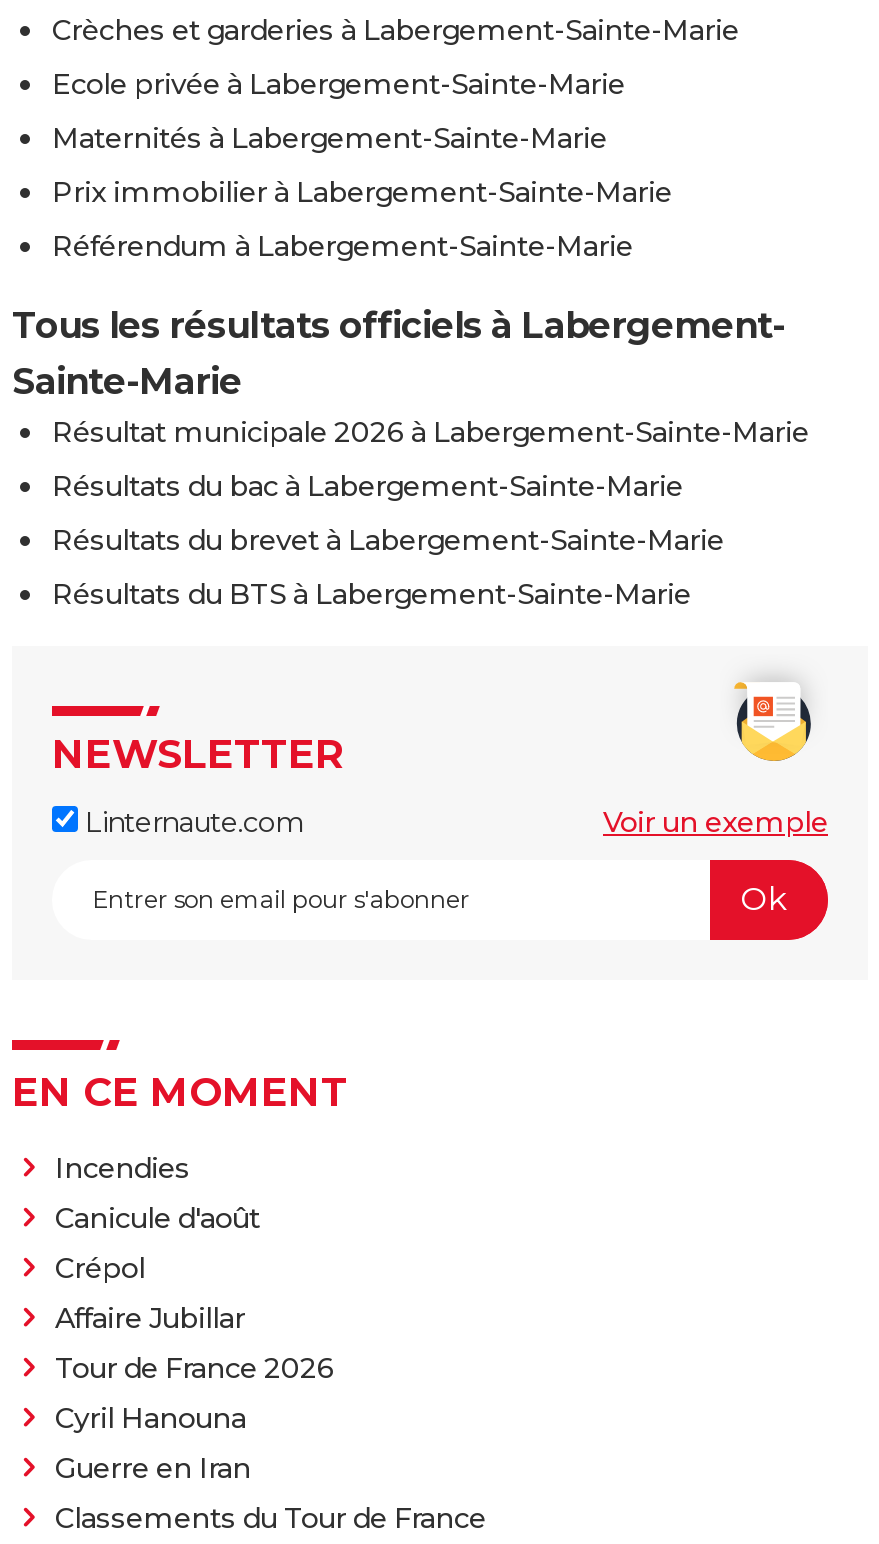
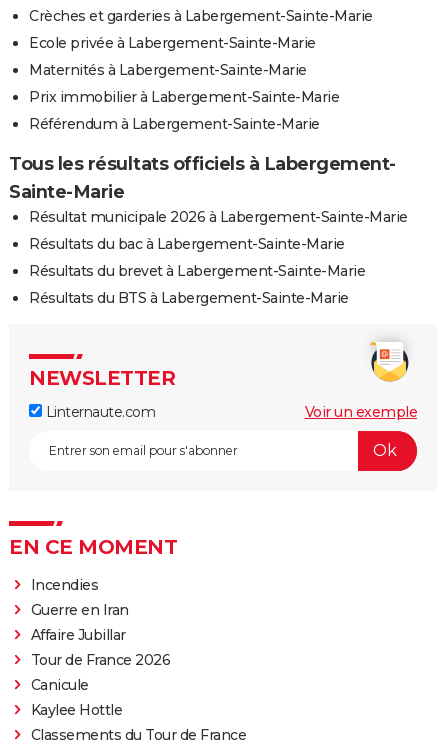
- Canicule d'août
- Crépol

- Cyril Hanouna
+ Canicule
+ Kaylee Hottle

moved up: Guerre en Iran
